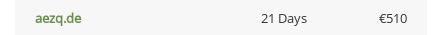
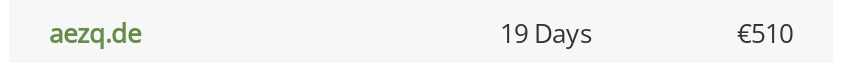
- 21 Days
+ 19 Days
